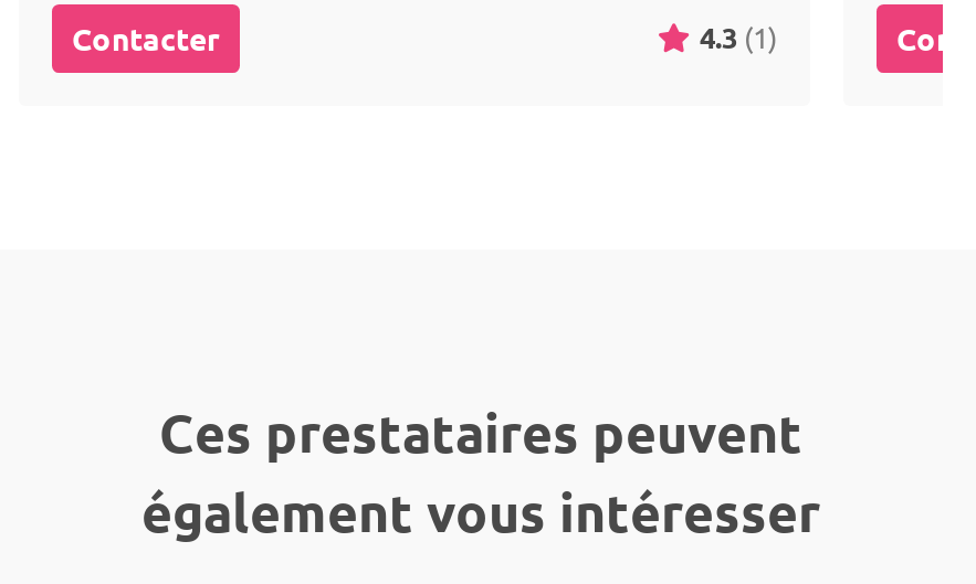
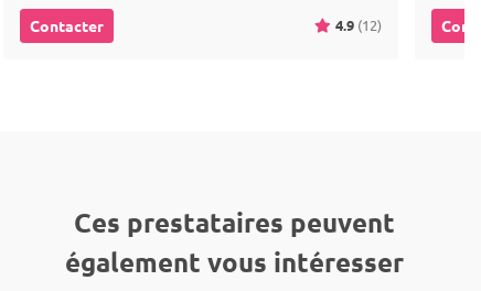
- 4.3 (1)
+ 4.9 (12)
